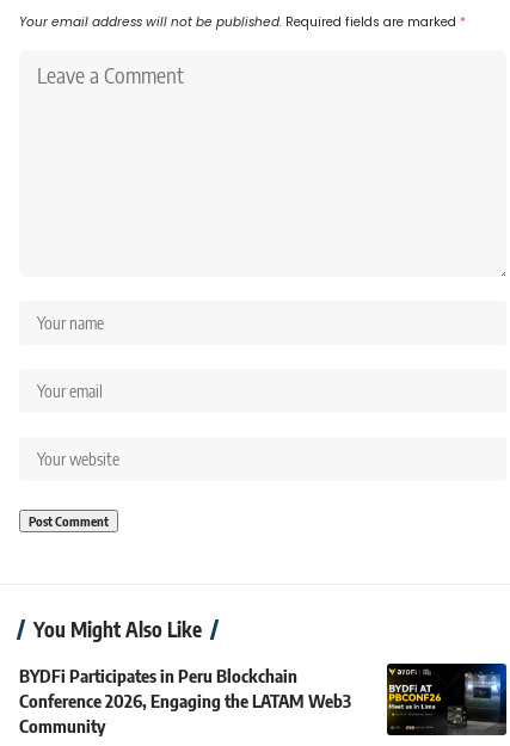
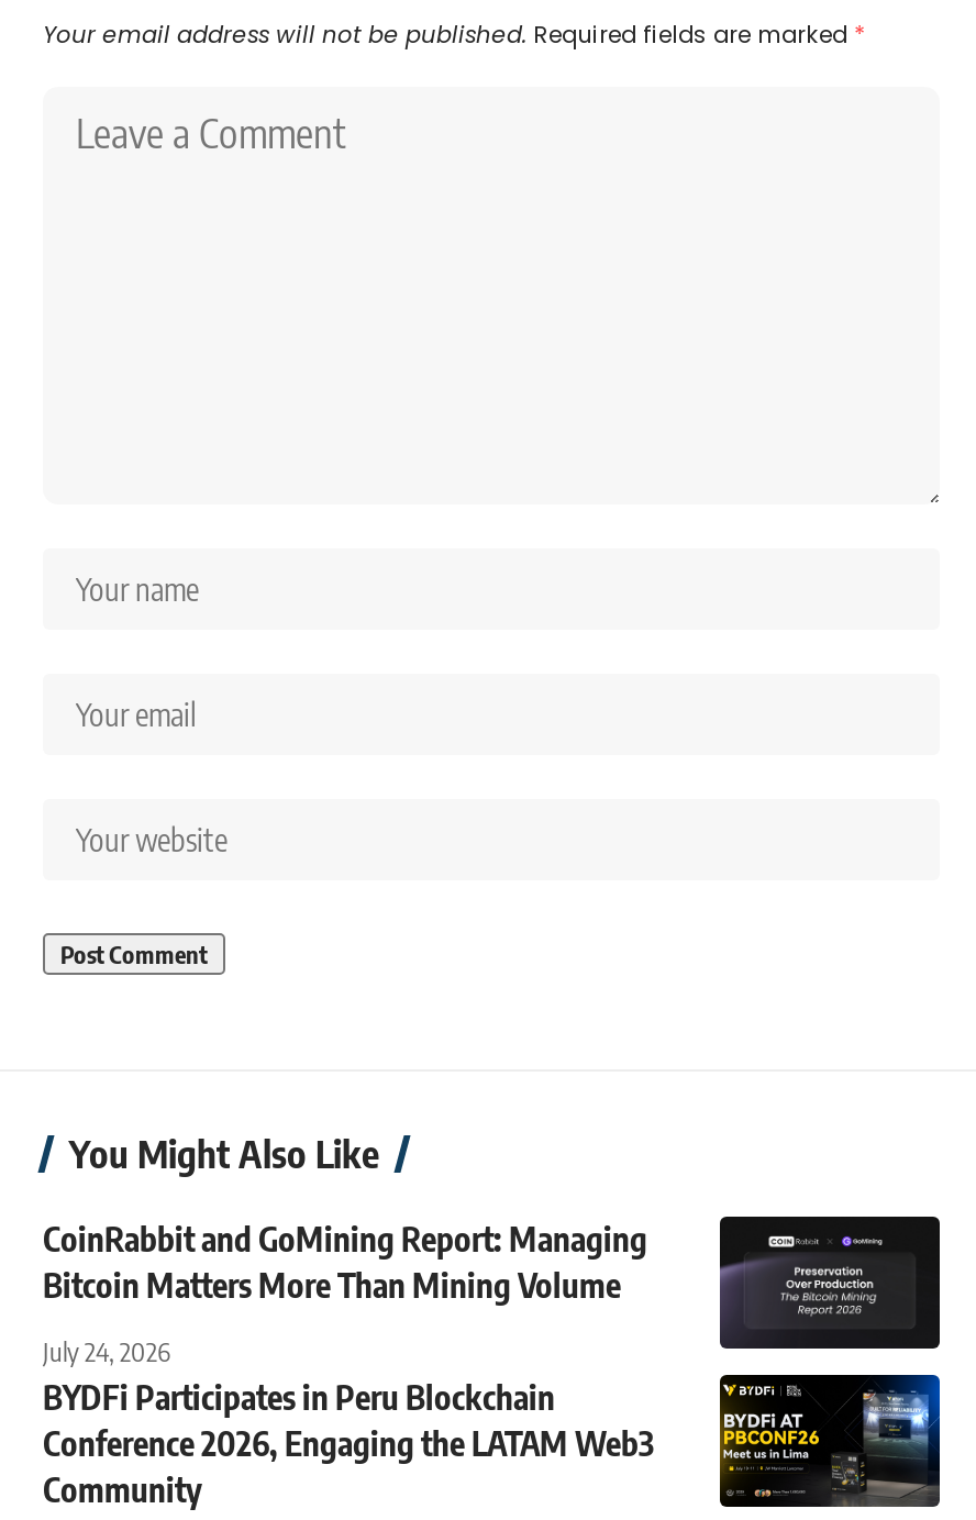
+ [image]
+ CoinRabbit and GoMining Report: Managing
+ Bitcoin Matters More Than Mining Volume
+ July 24, 2026
